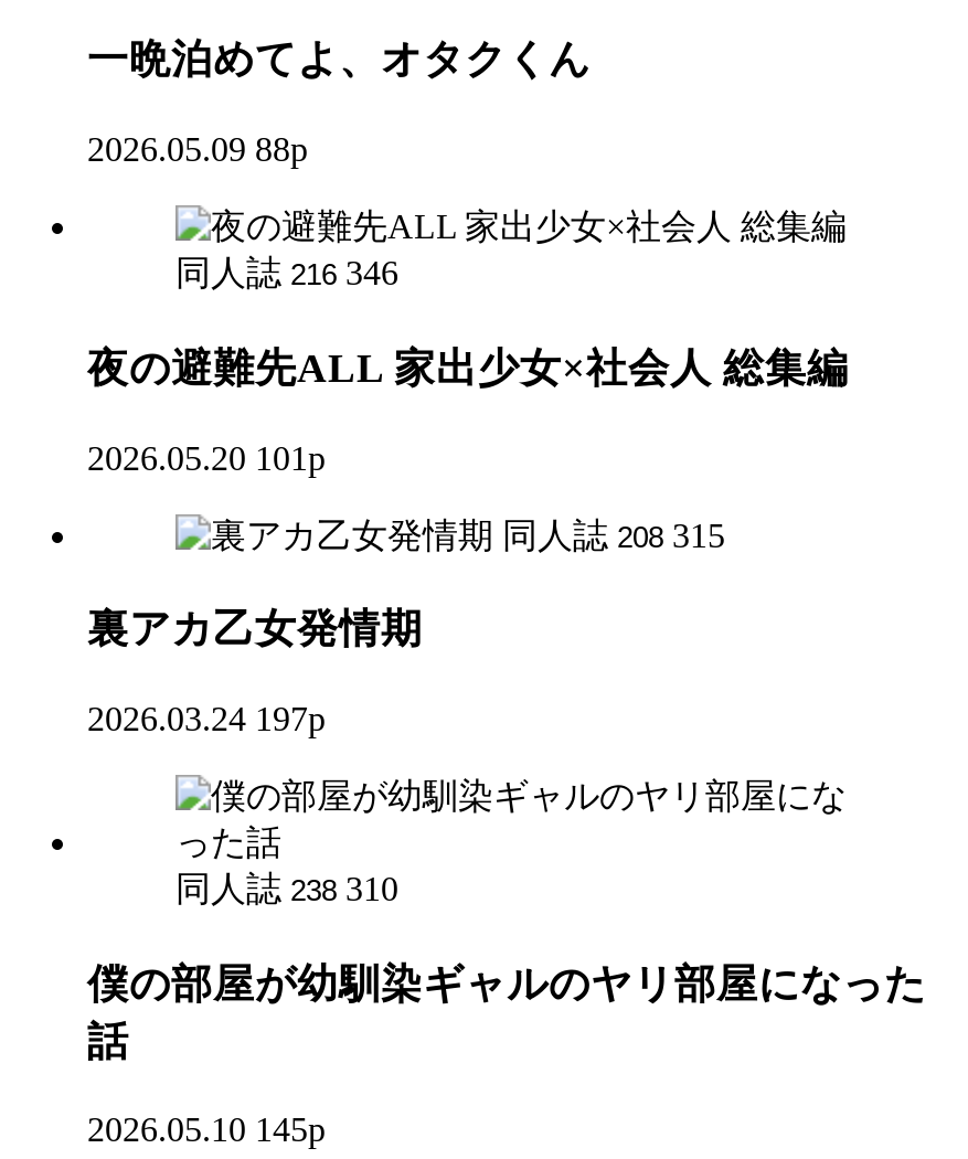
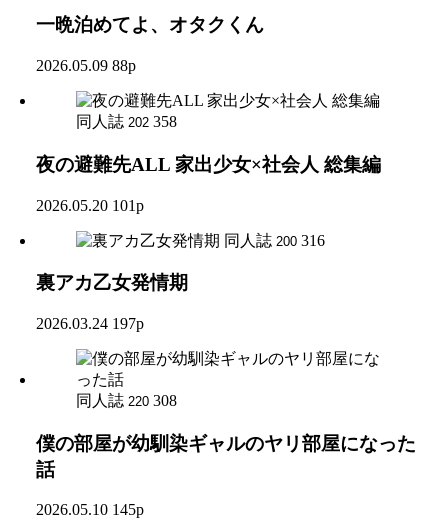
- 同人誌 216 346
+ 同人誌 202 358

- 同人誌 208 315
+ 同人誌 200 316

- 同人誌 238 310
+ 同人誌 220 308
